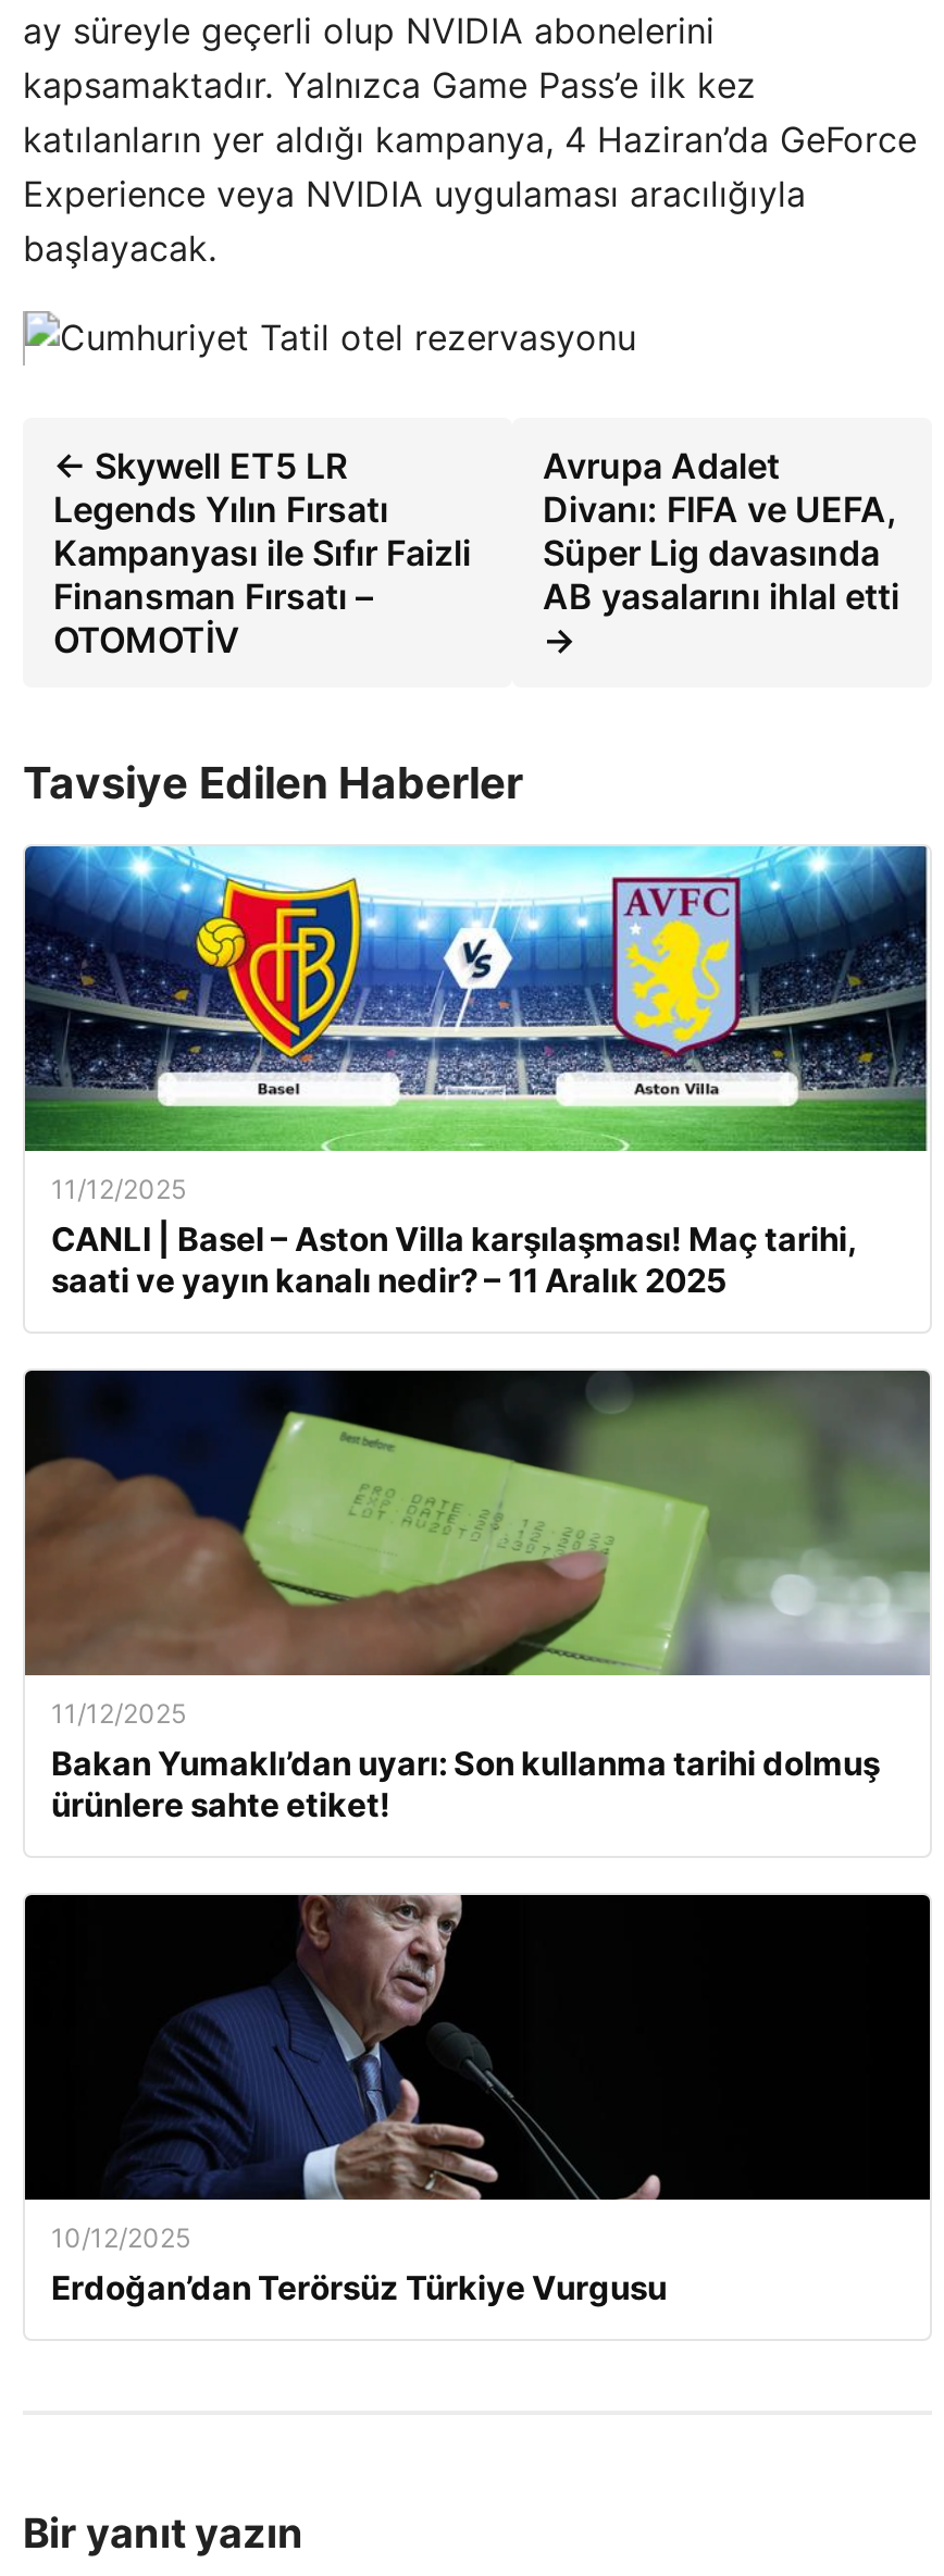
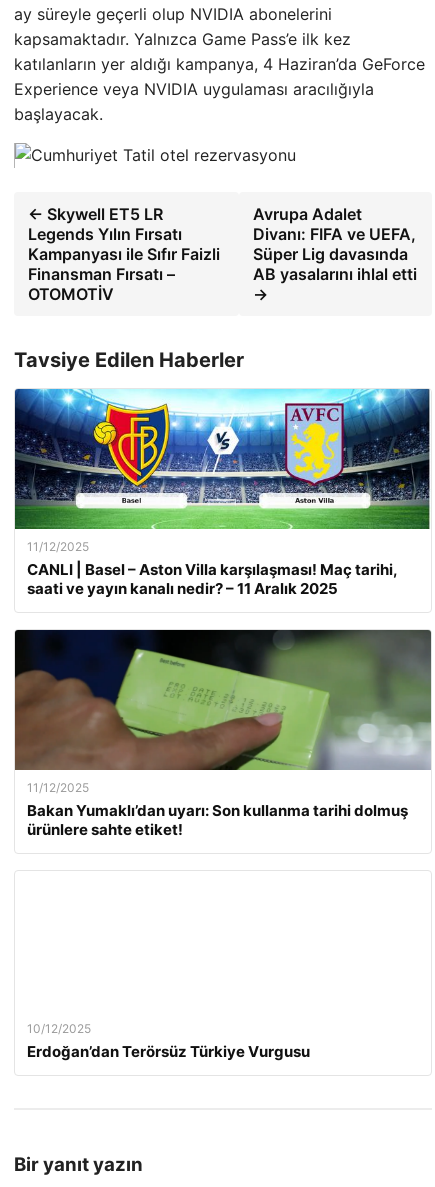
- [image]
